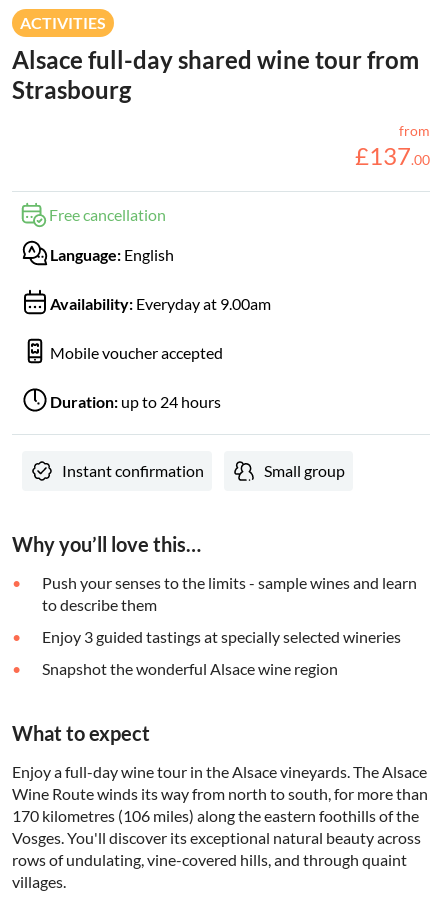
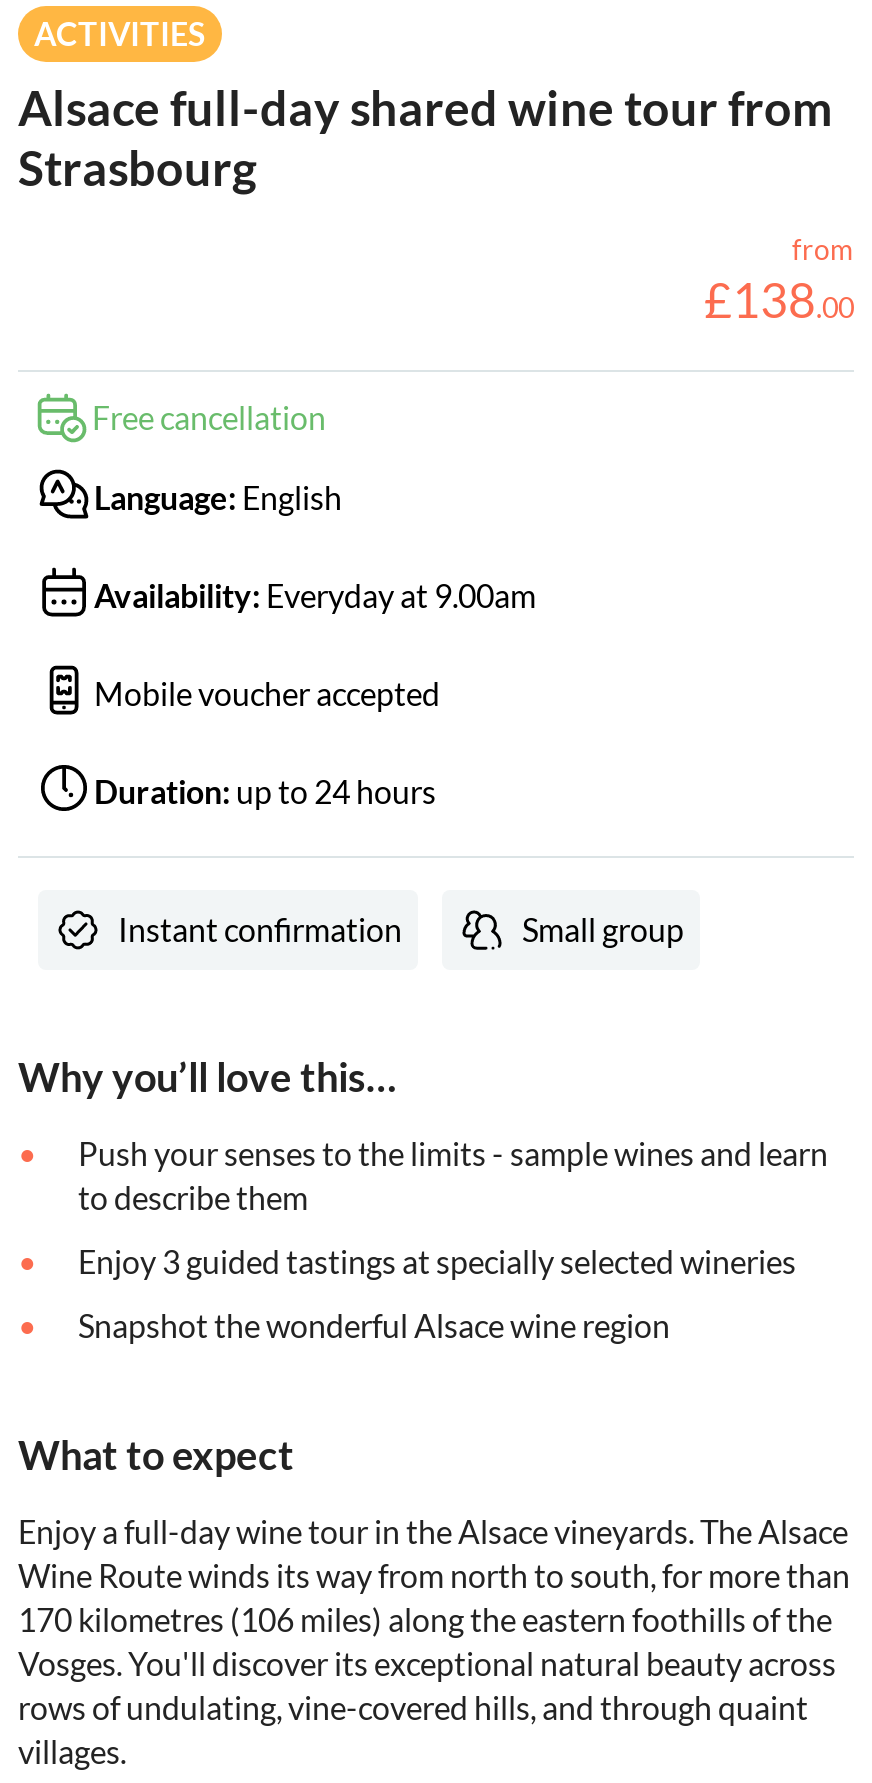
- £137.00
+ £138.00
